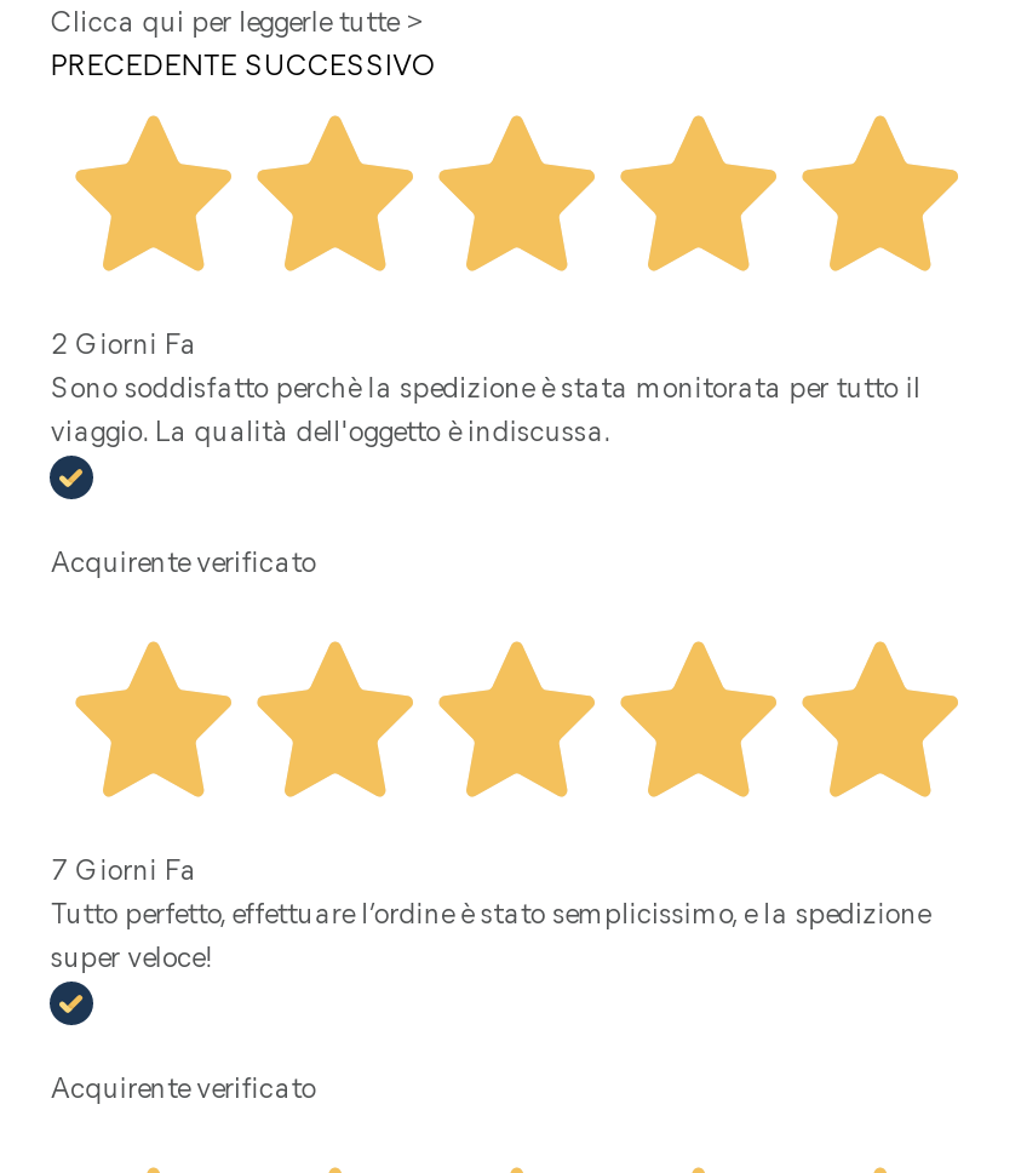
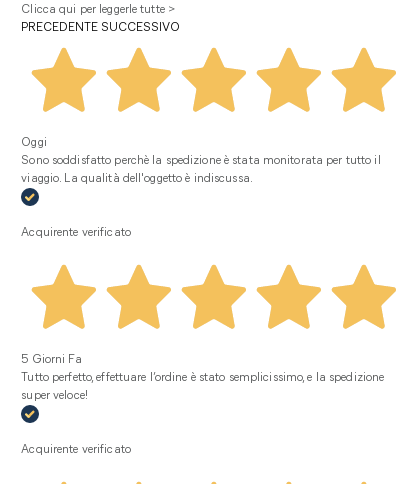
- 2 Giorni Fa
+ Oggi

- 7 Giorni Fa
+ 5 Giorni Fa
